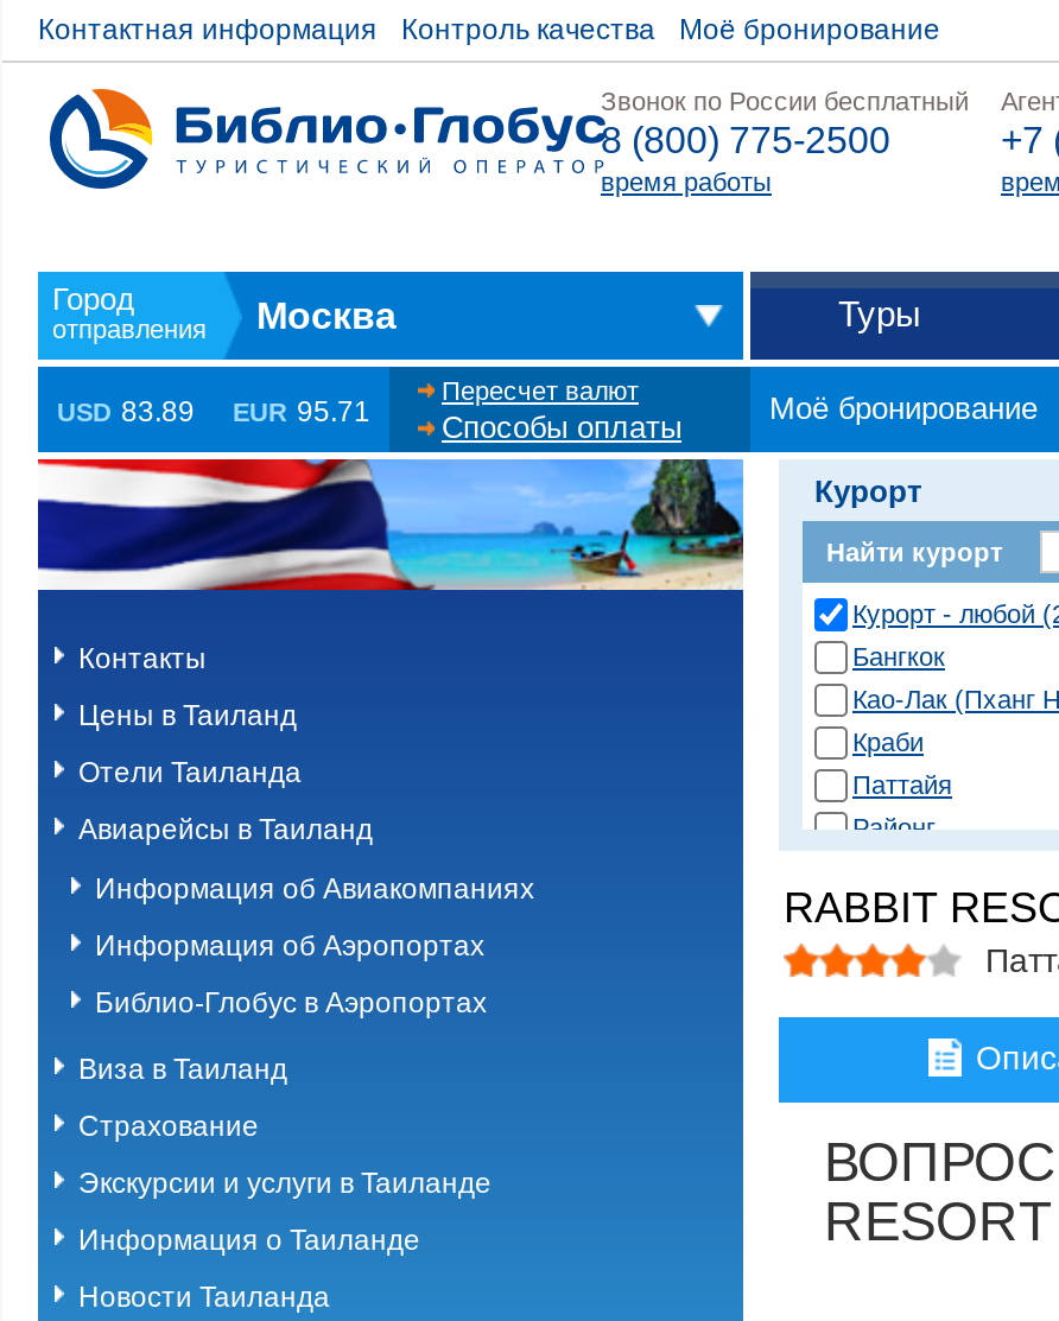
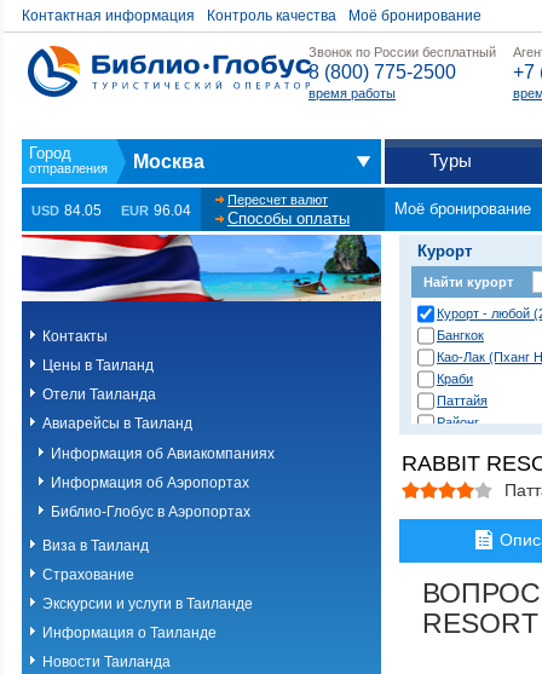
- USD 83.89
+ USD 84.05

- EUR 95.71
+ EUR 96.04
